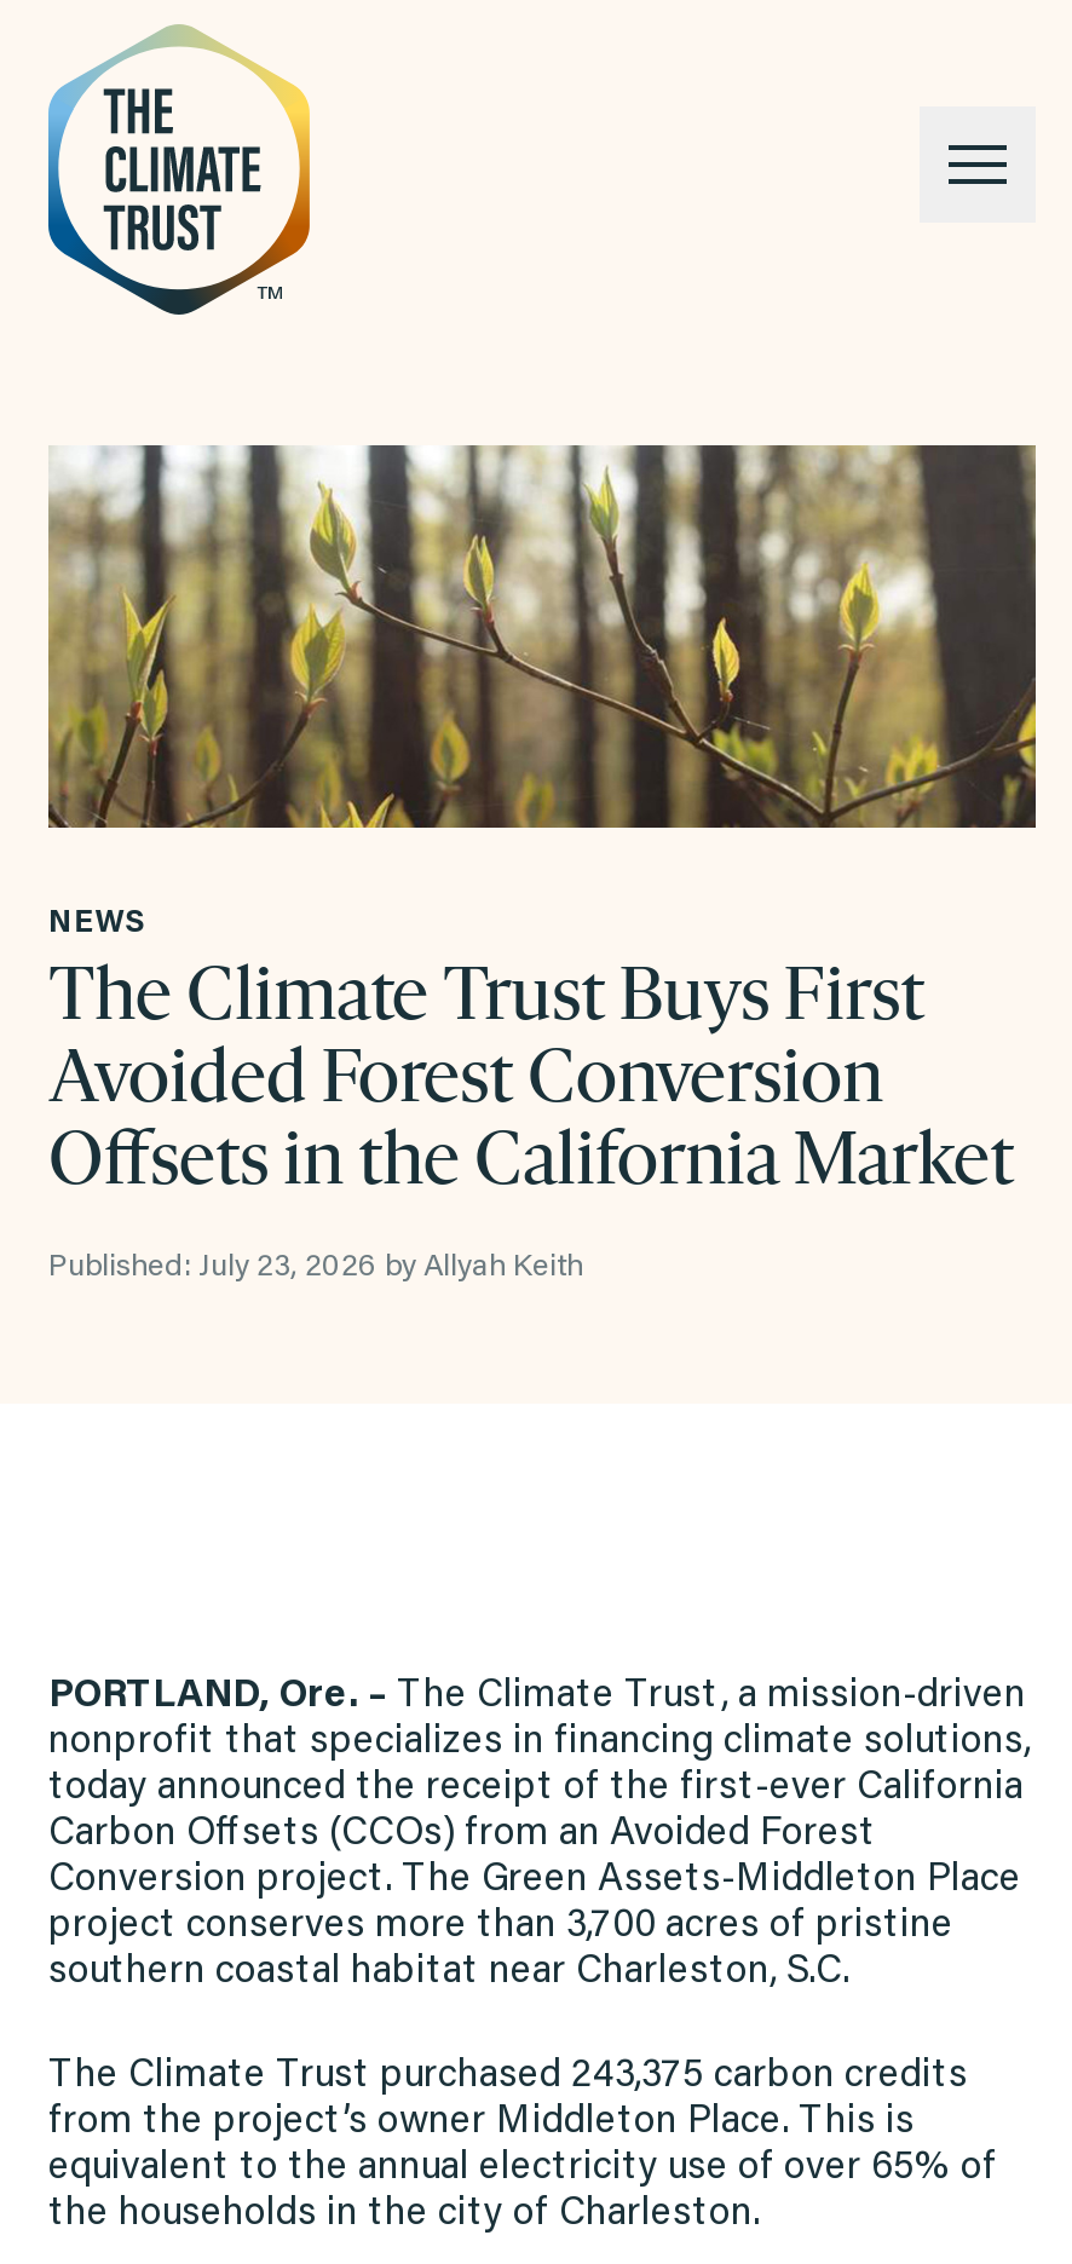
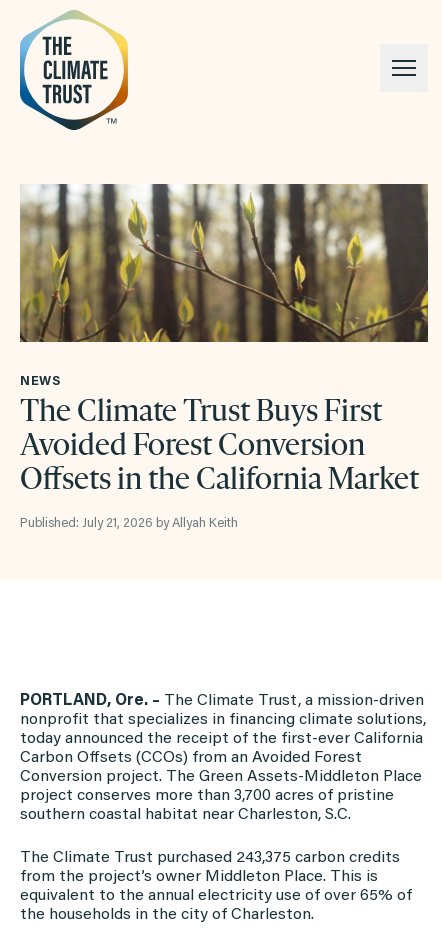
- Published: July 23, 2026 by Allyah Keith
+ Published: July 21, 2026 by Allyah Keith
